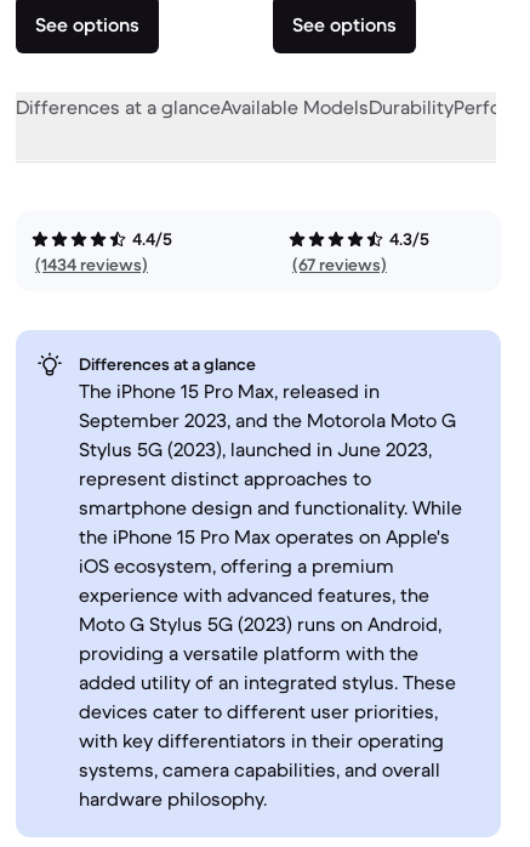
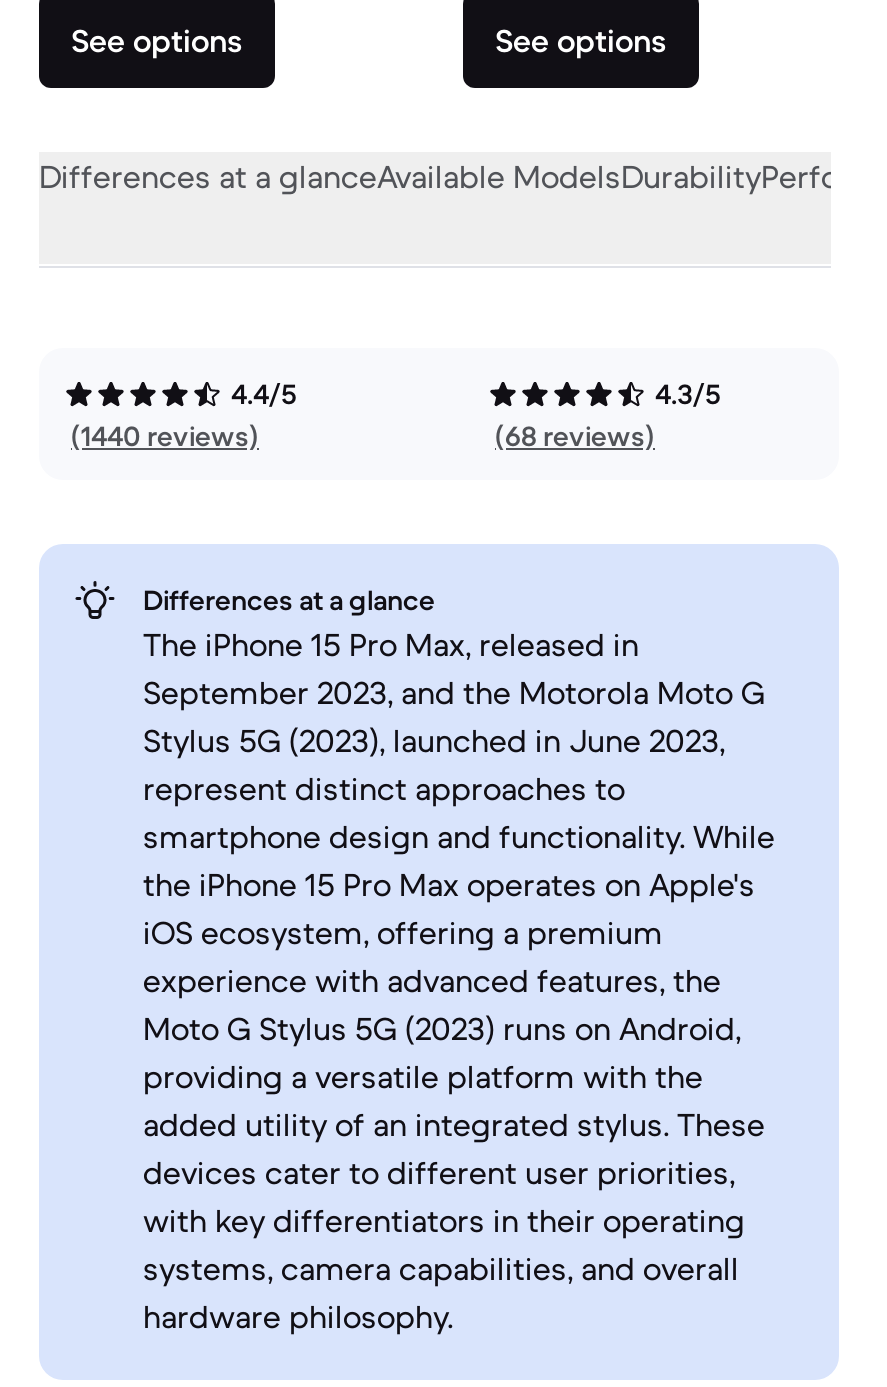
- (1434 reviews)
+ (1440 reviews)

- (67 reviews)
+ (68 reviews)
